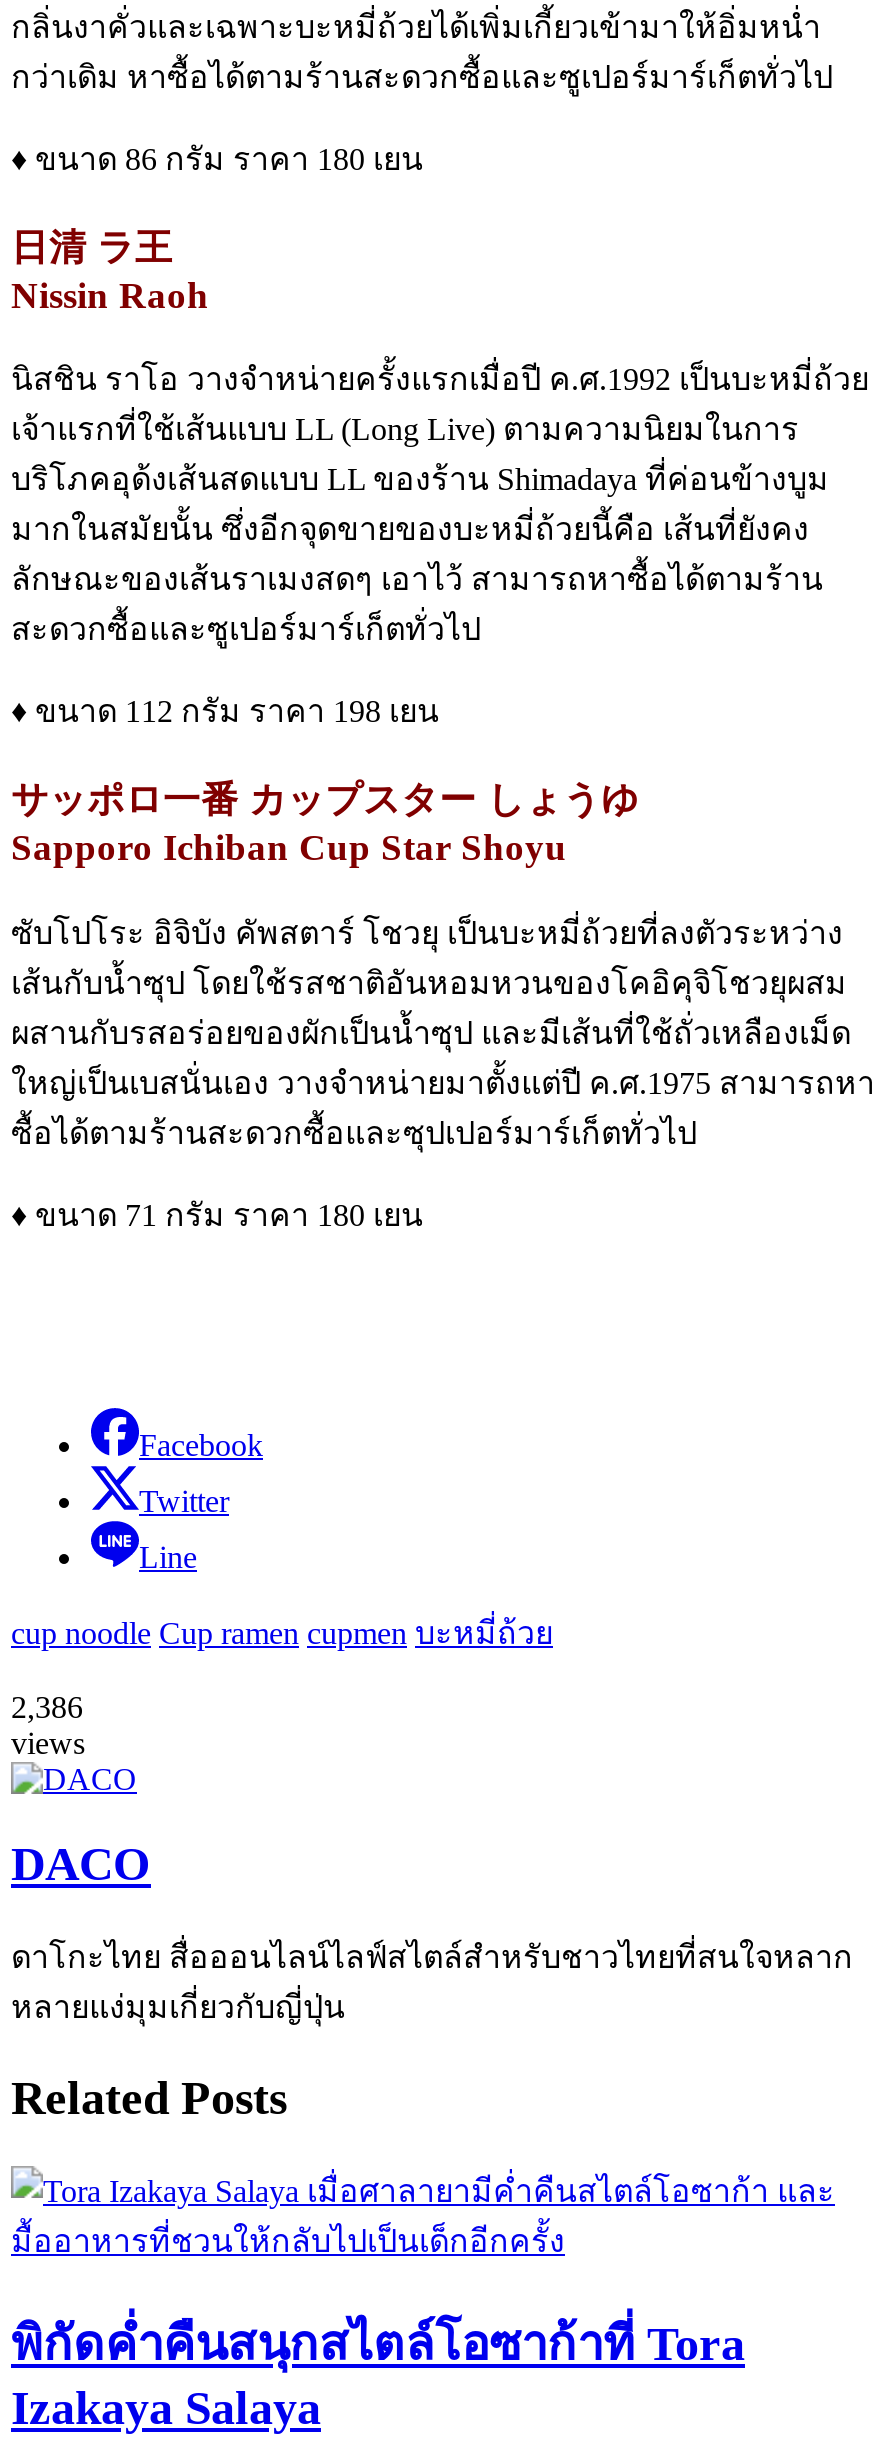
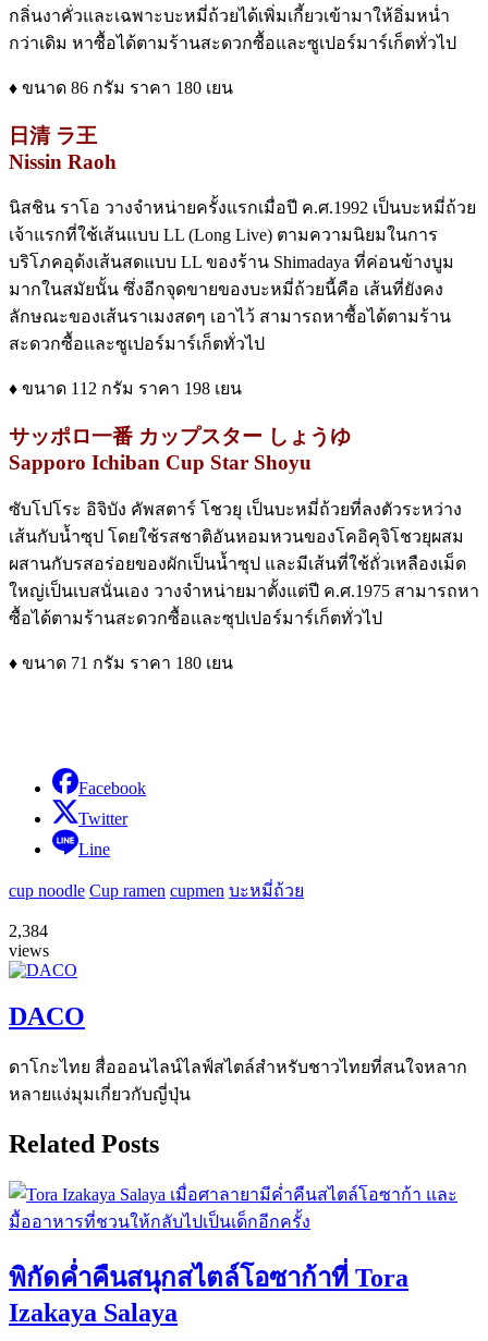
- 2,386
+ 2,384
